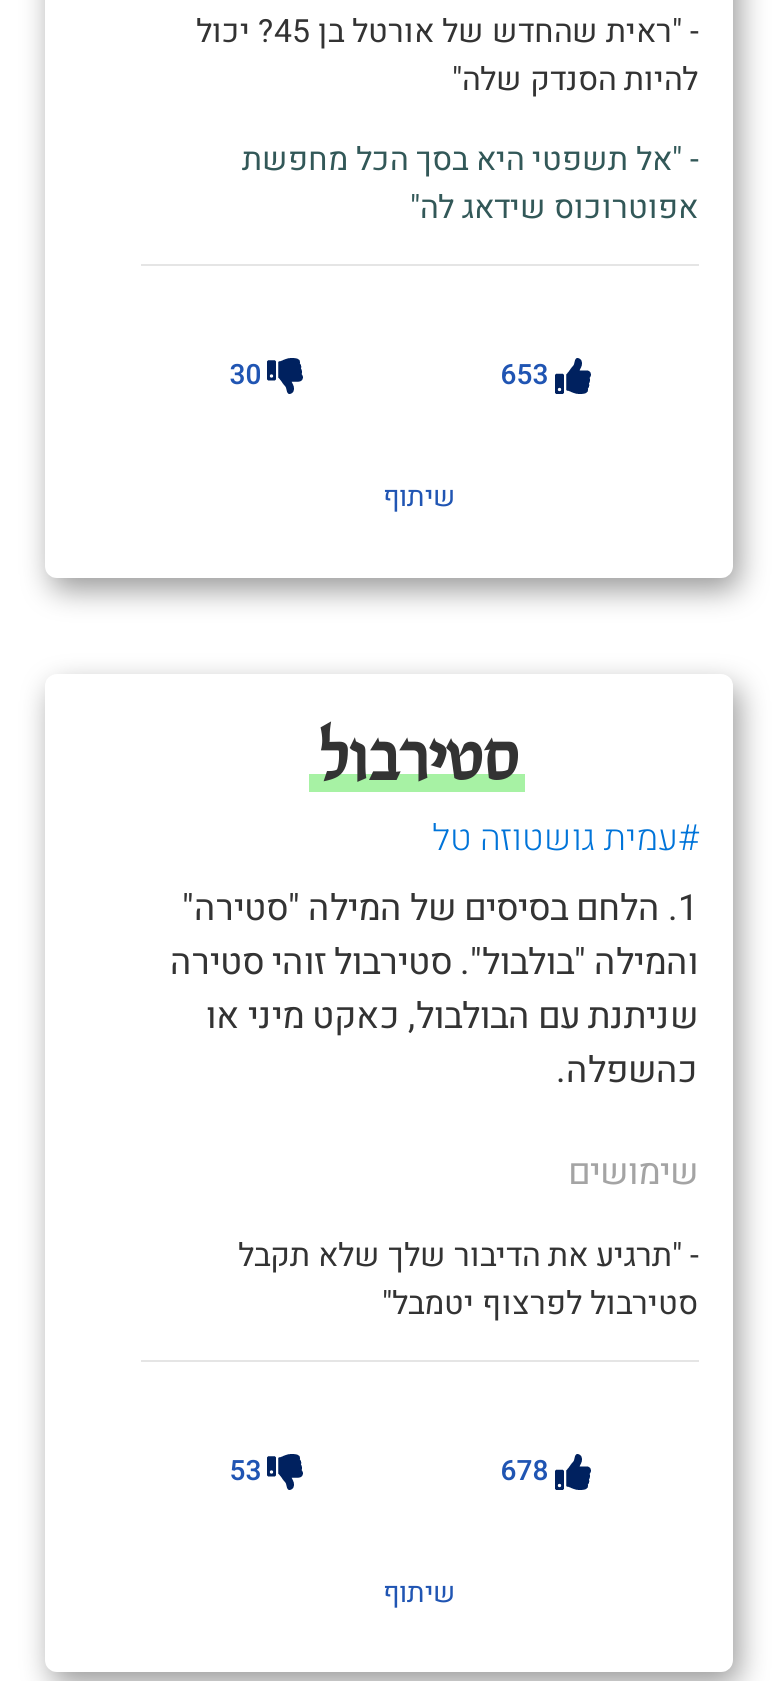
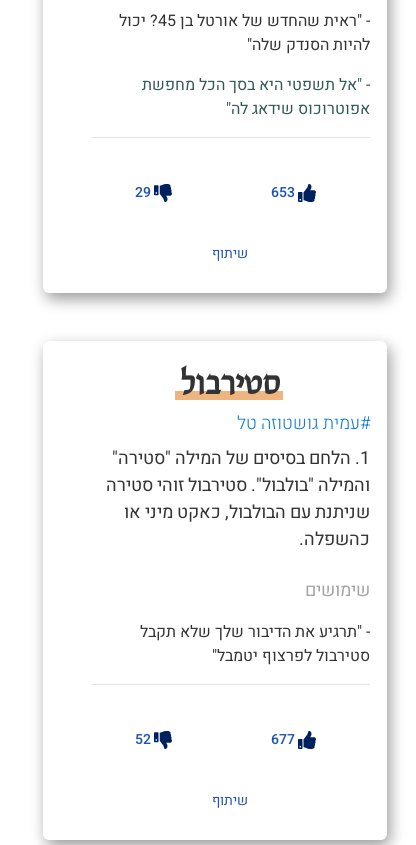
- 30
+ 29

- 53
+ 52

- 678
+ 677
